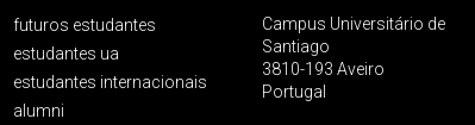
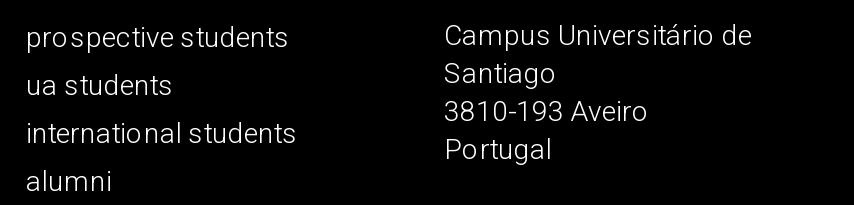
- futuros estudantes
+ prospective students

- estudantes ua
+ ua students

- estudantes internacionais
+ international students
